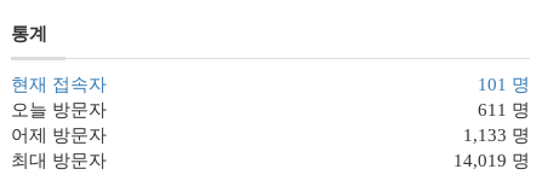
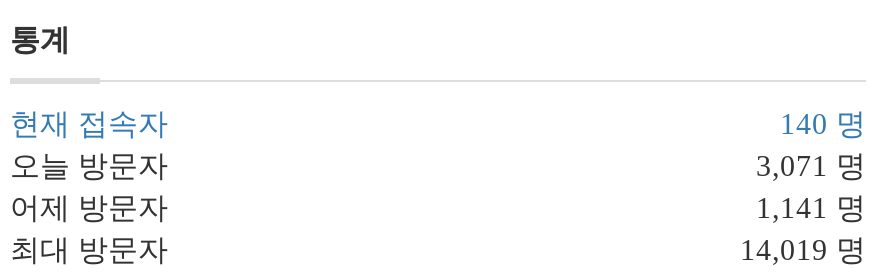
- 101 명
+ 140 명

- 611 명
+ 3,071 명

- 1,133 명
+ 1,141 명
